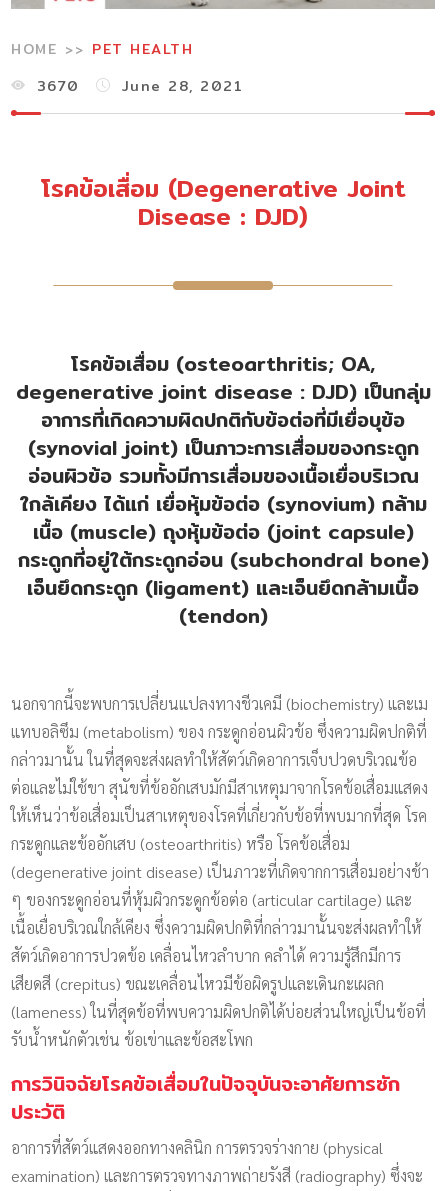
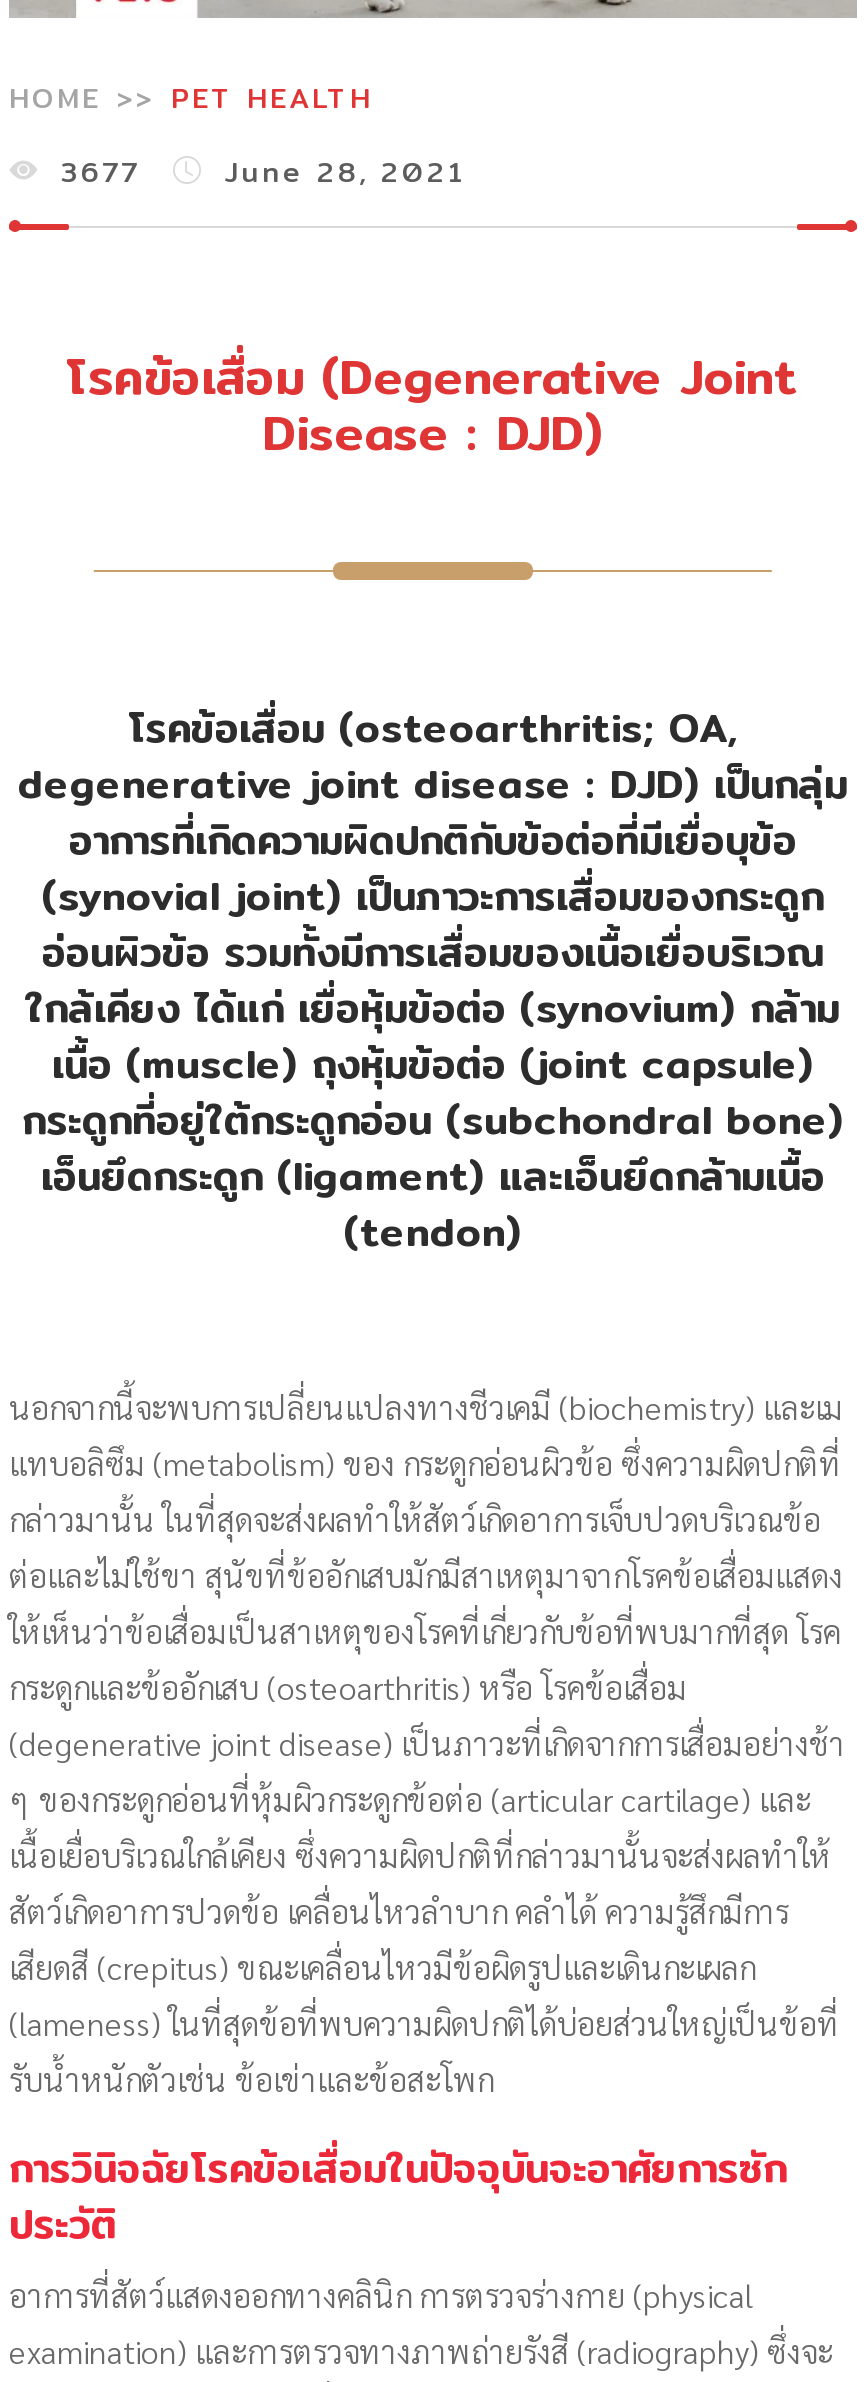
- 3670 June 28, 2021
+ 3677 June 28, 2021
